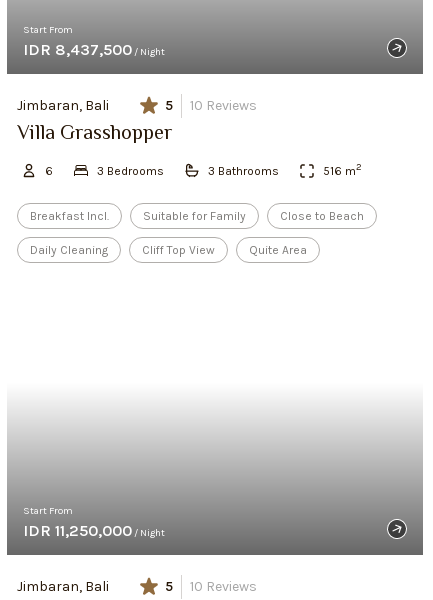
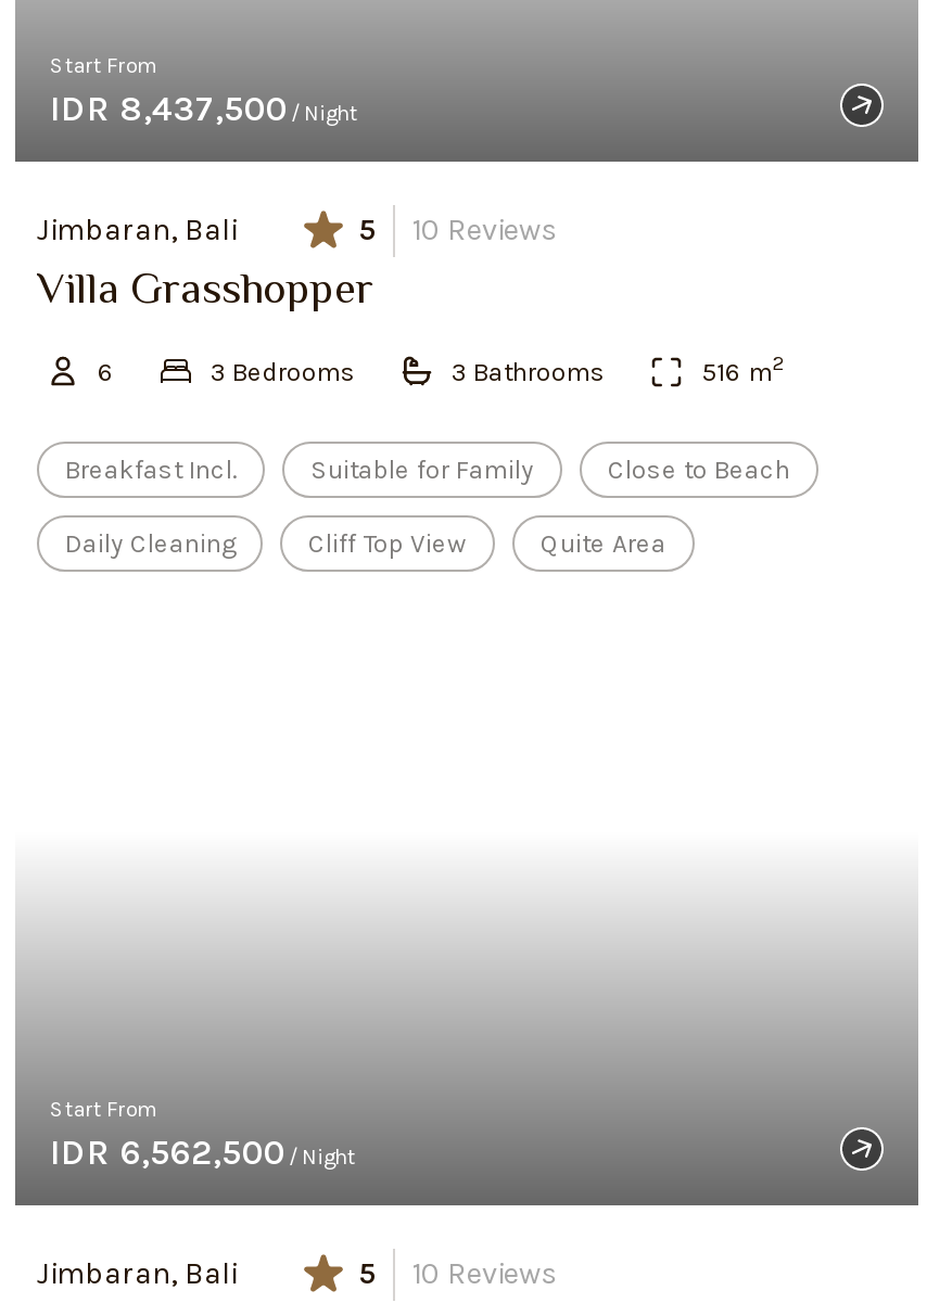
- IDR 11,250,000/ Night
+ IDR 6,562,500/ Night
